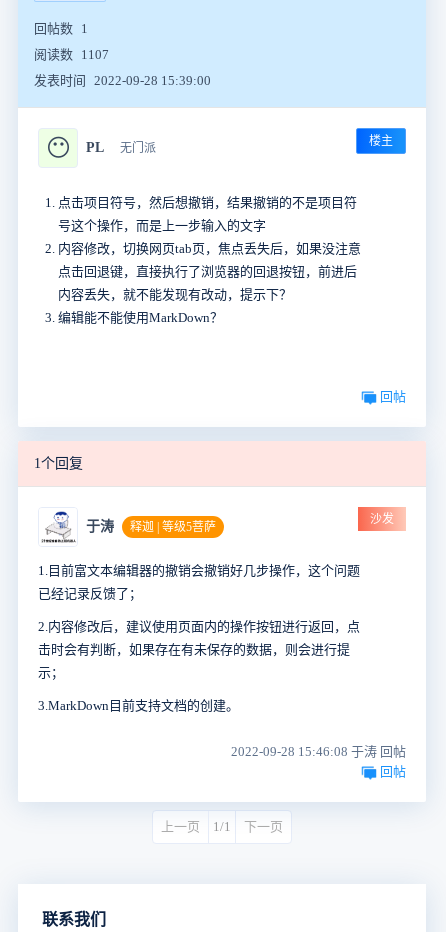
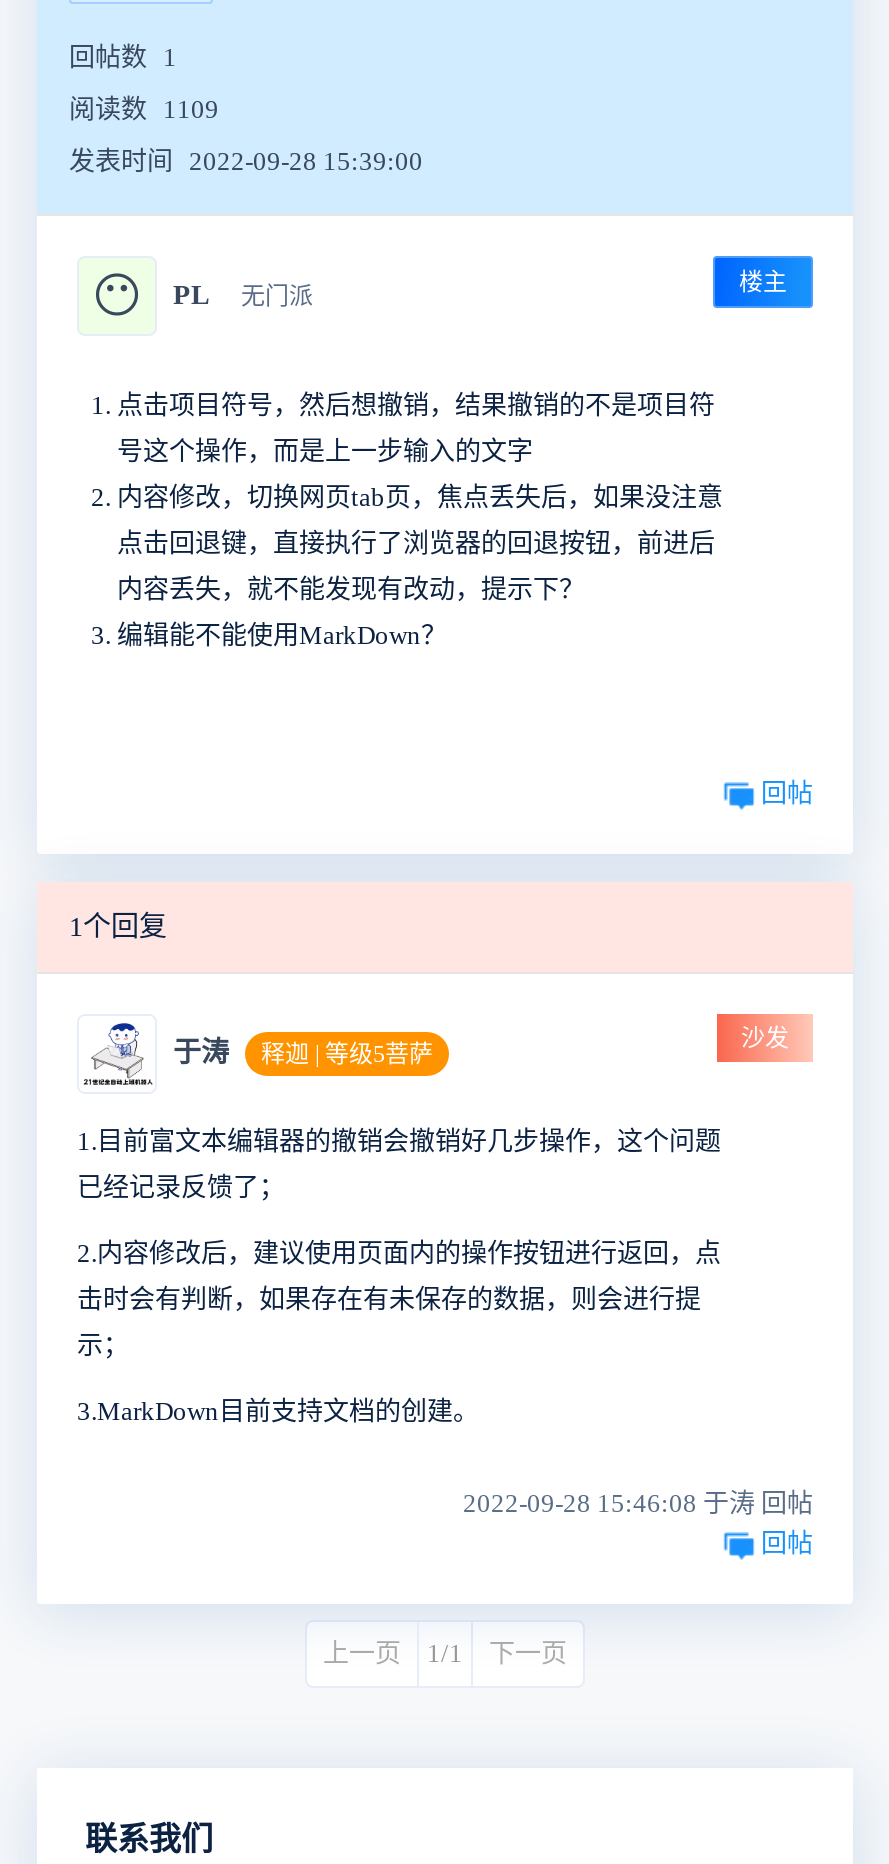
- 阅读数 1107
+ 阅读数 1109
